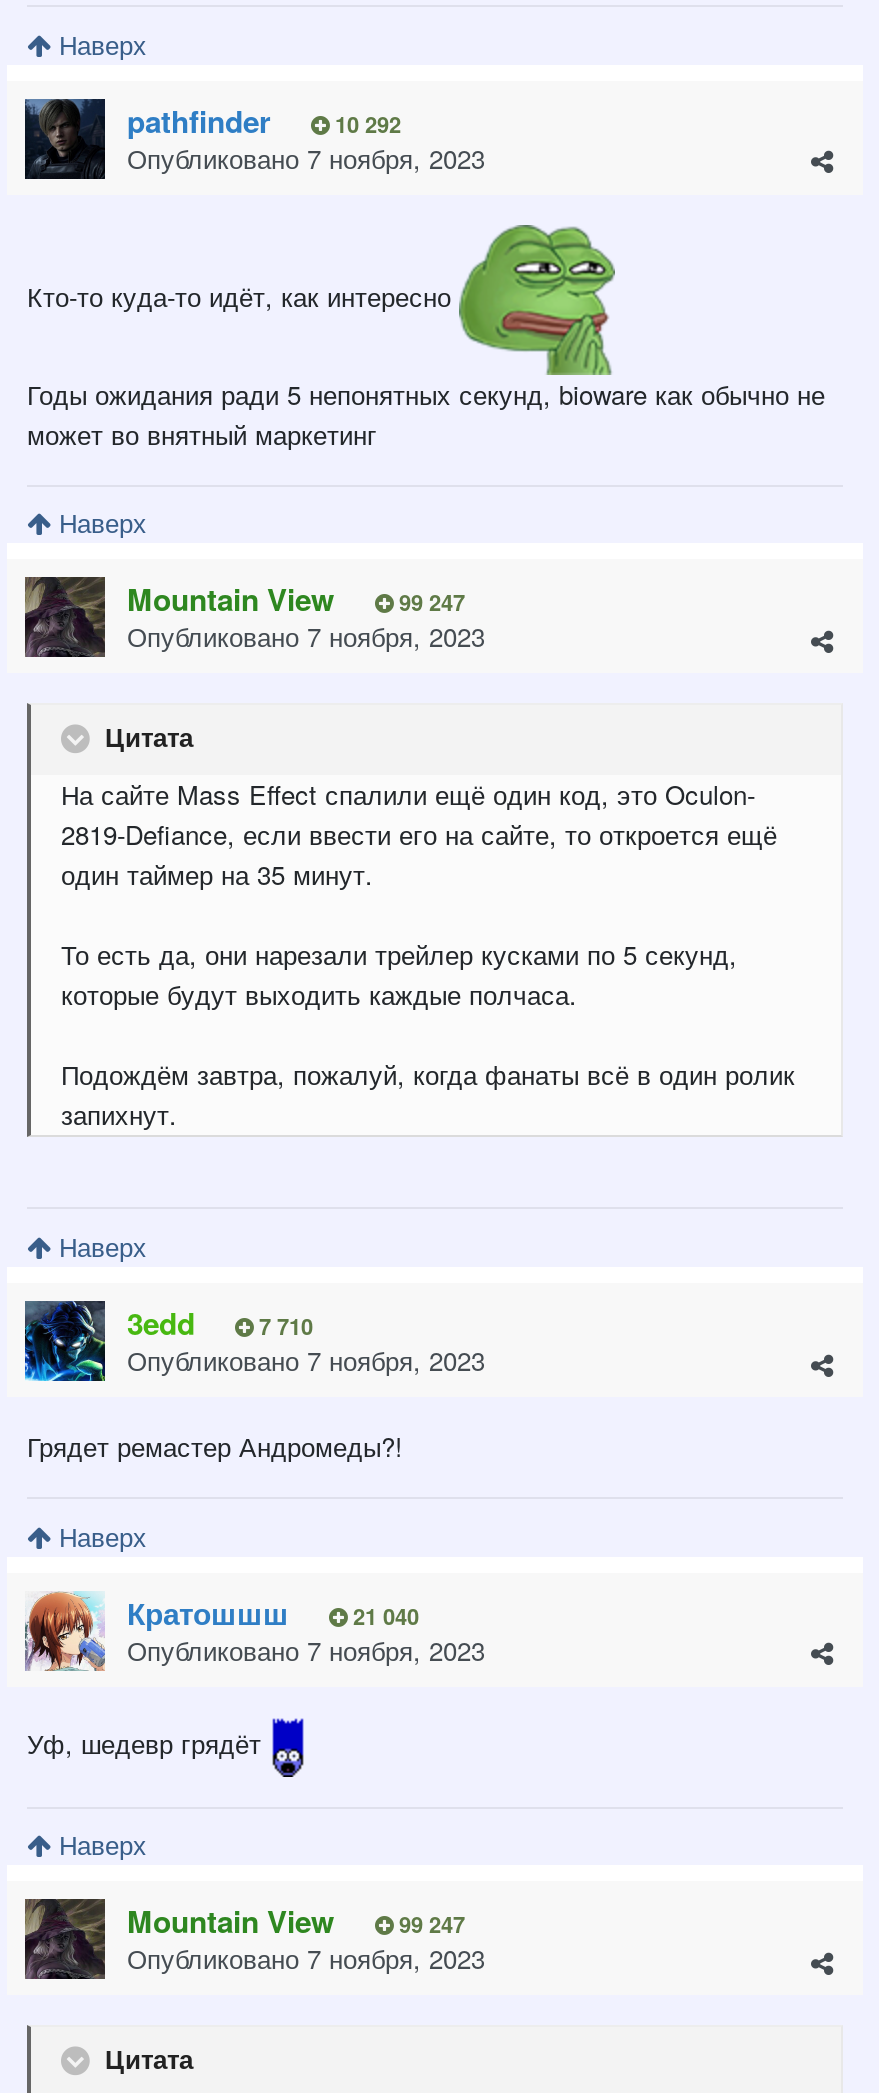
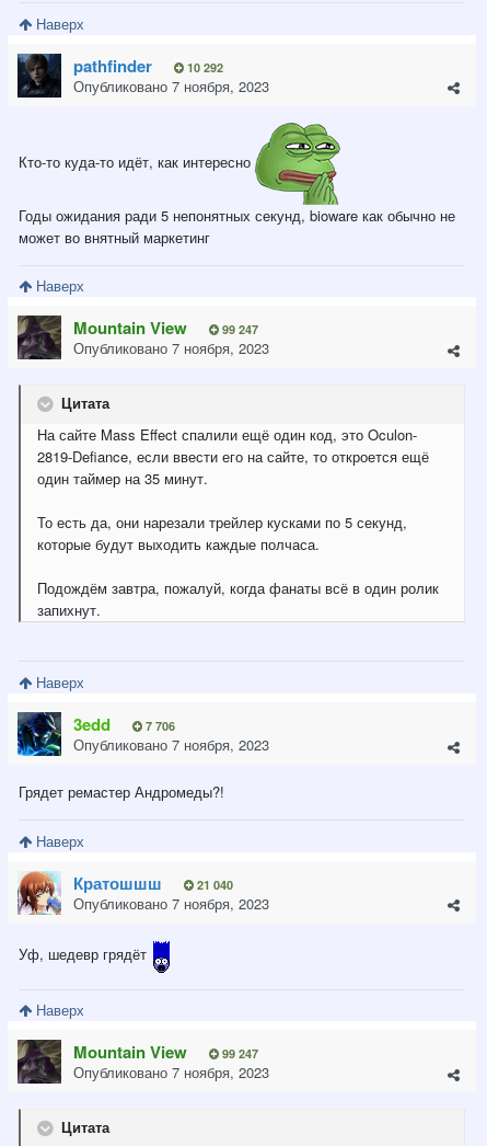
- 3edd 7 710
+ 3edd 7 706
